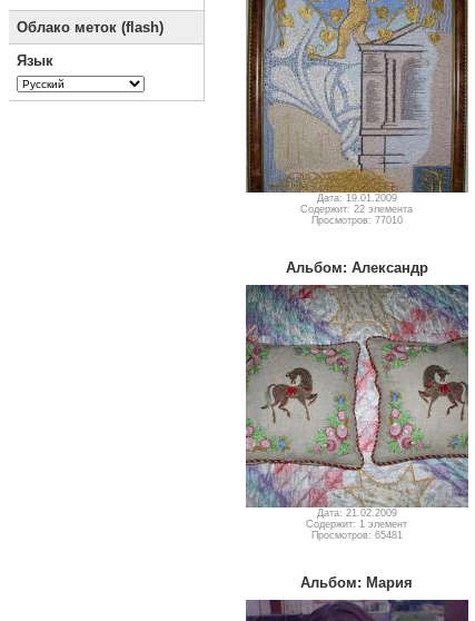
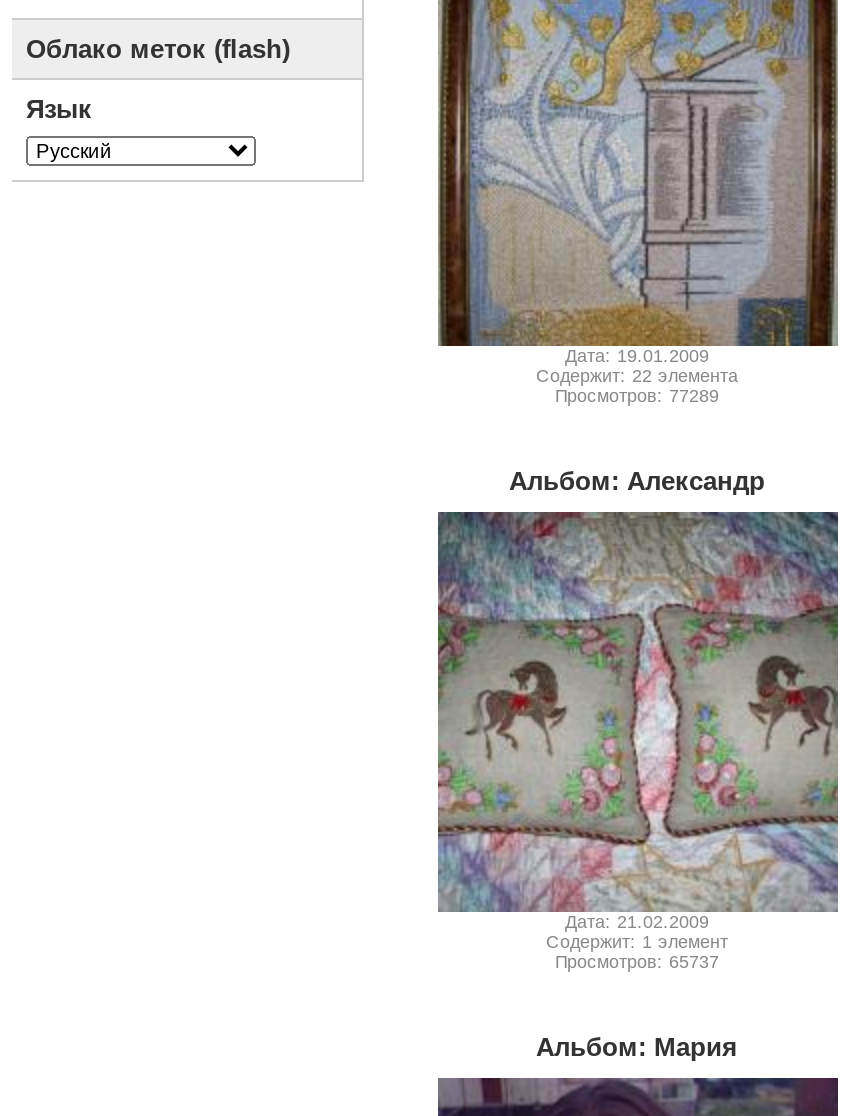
- Просмотров: 77010
+ Просмотров: 77289

- Просмотров: 65481
+ Просмотров: 65737
